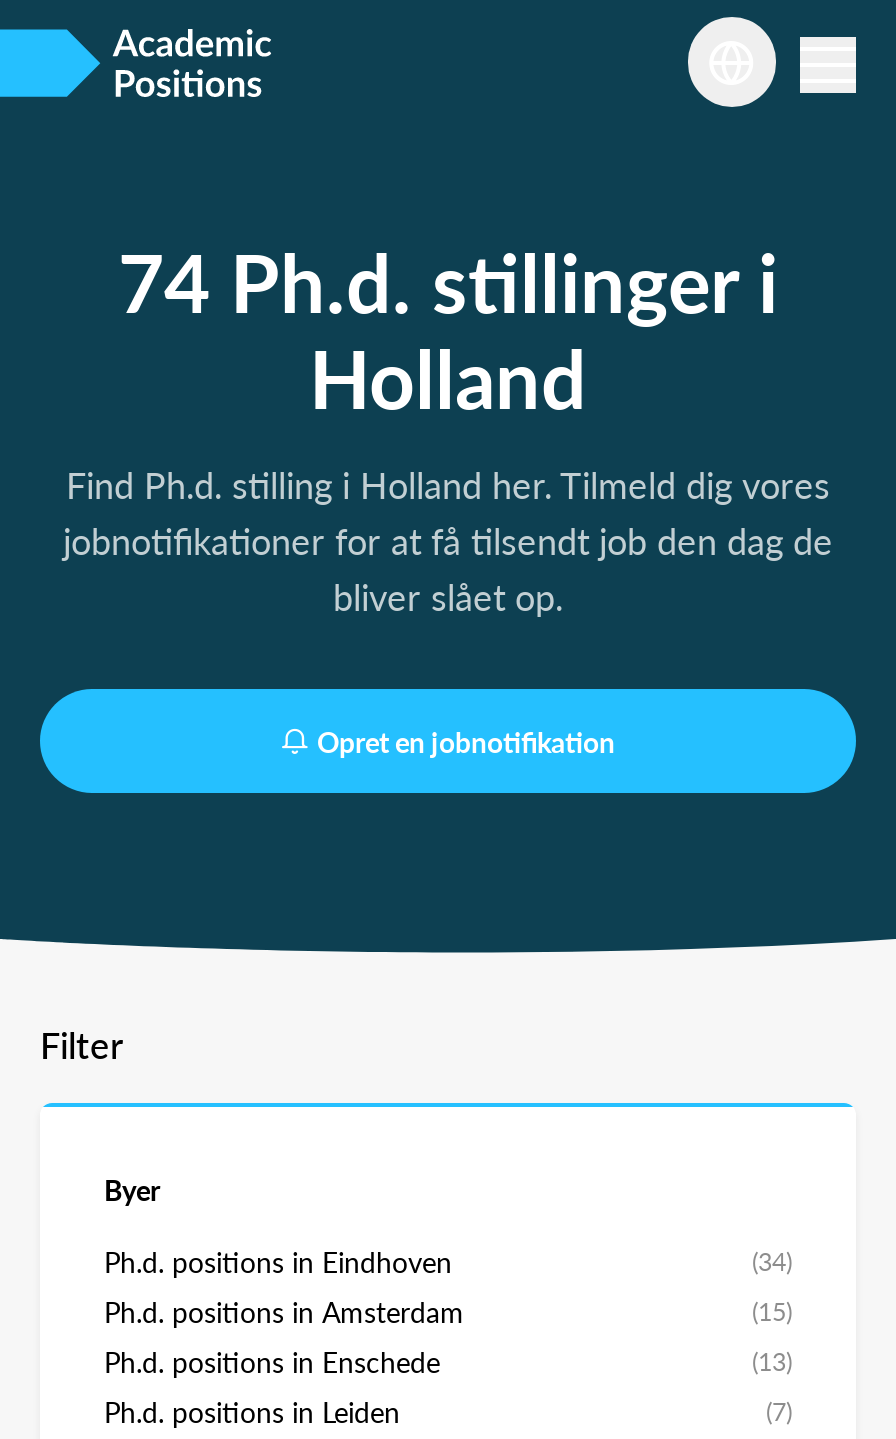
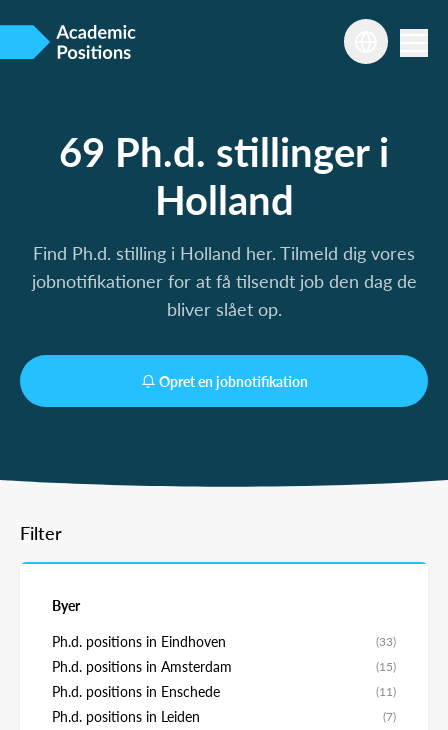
- 74 Ph.d. stillinger i
+ 69 Ph.d. stillinger i

- (34)
+ (33)

- (13)
+ (11)
